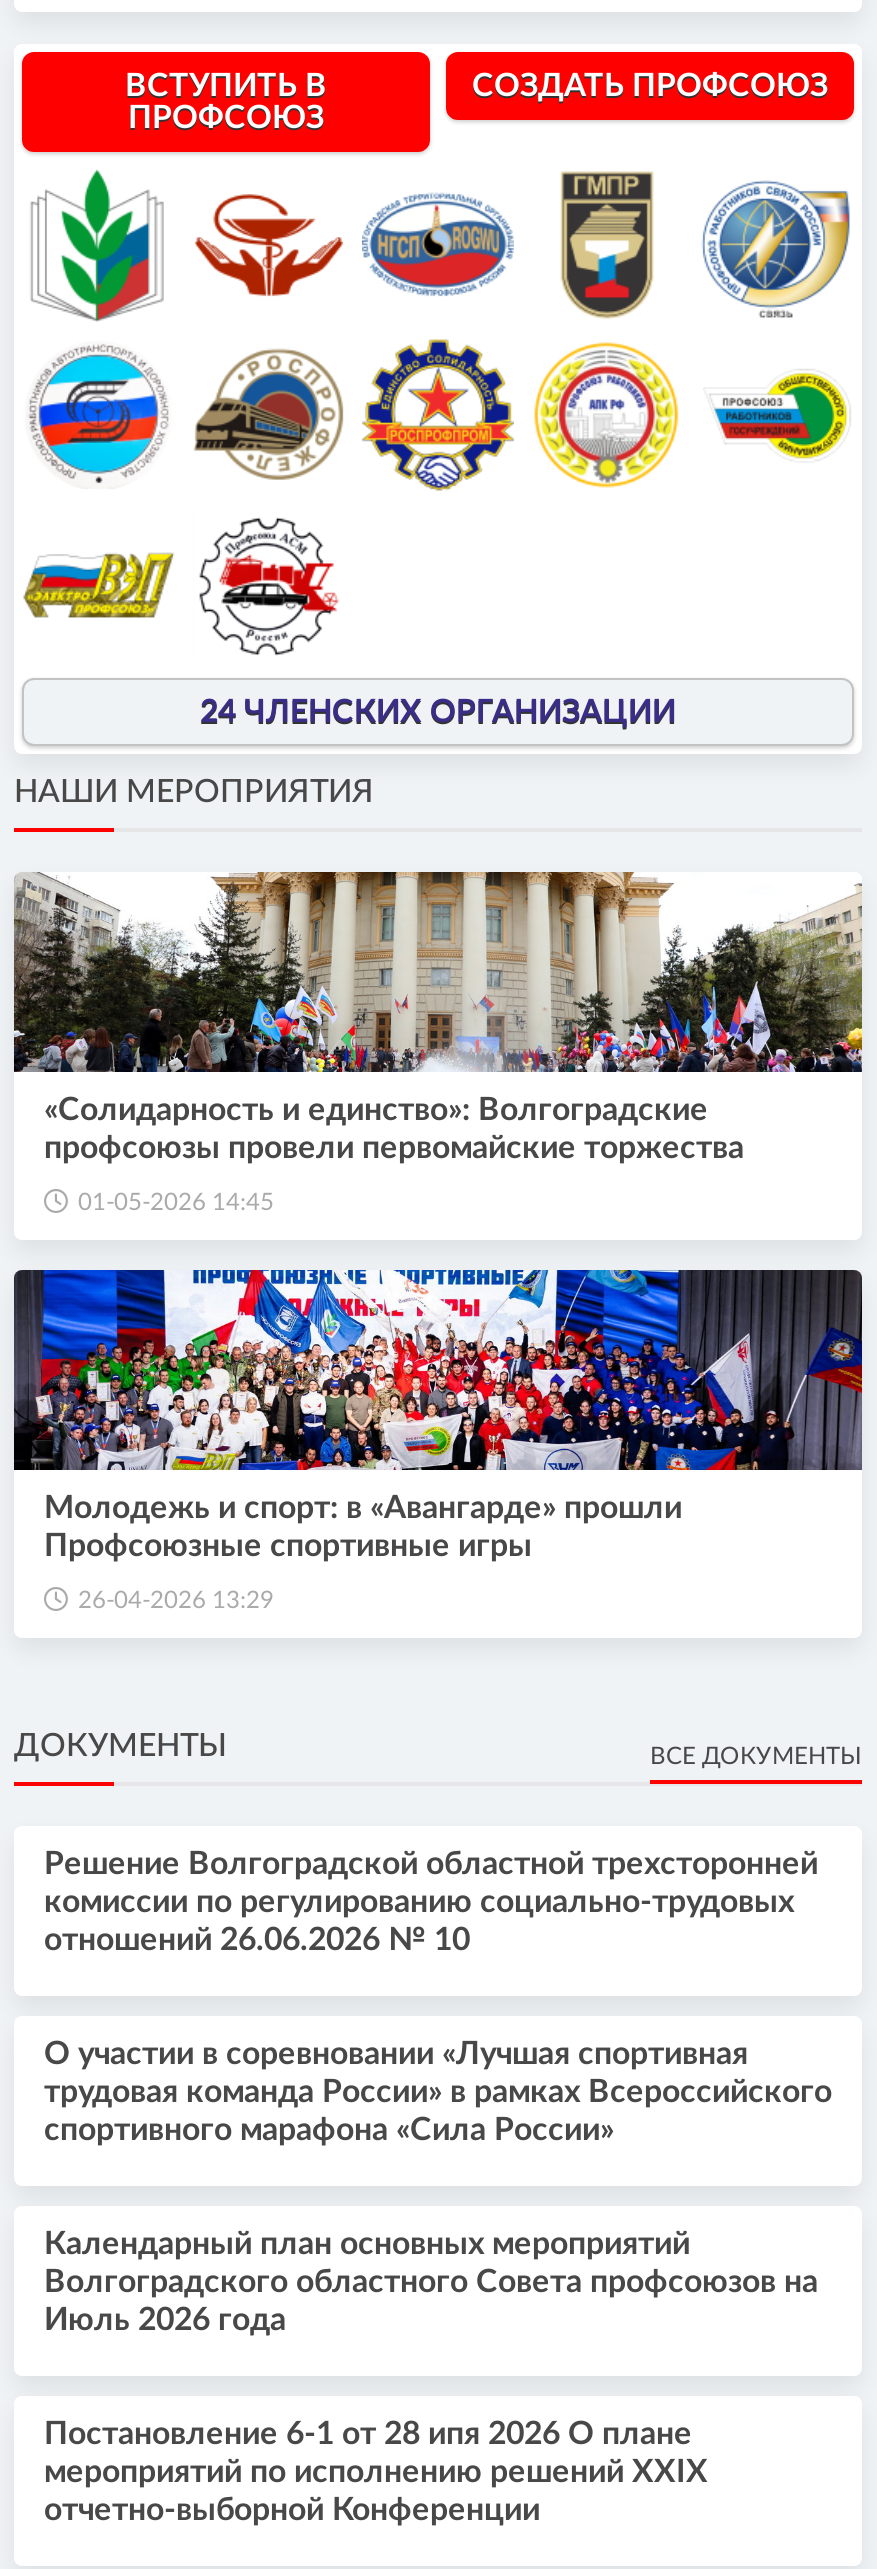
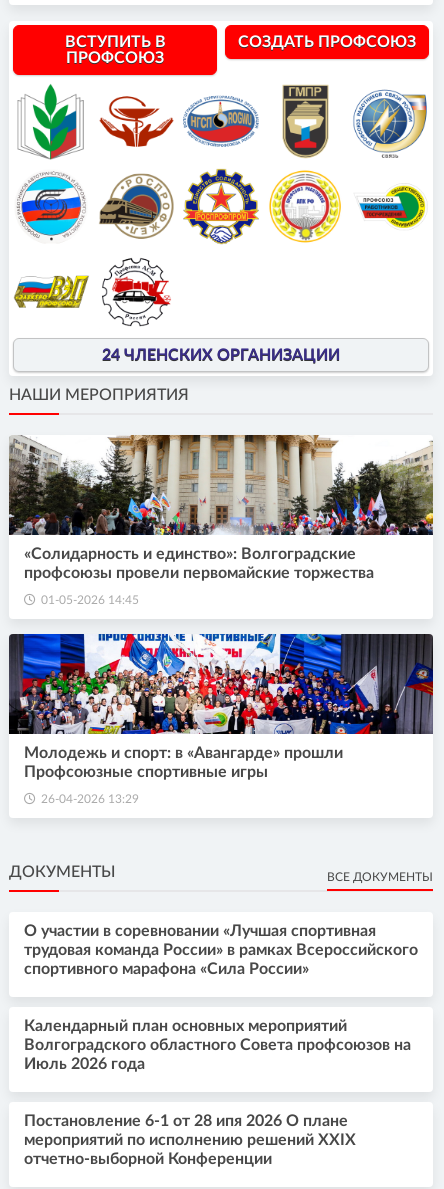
- Решение Волгоградской областной трехсторонней
- комиссии по регулированию социально-трудовых
- отношений 26.06.2026 № 10
